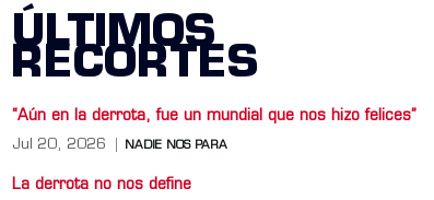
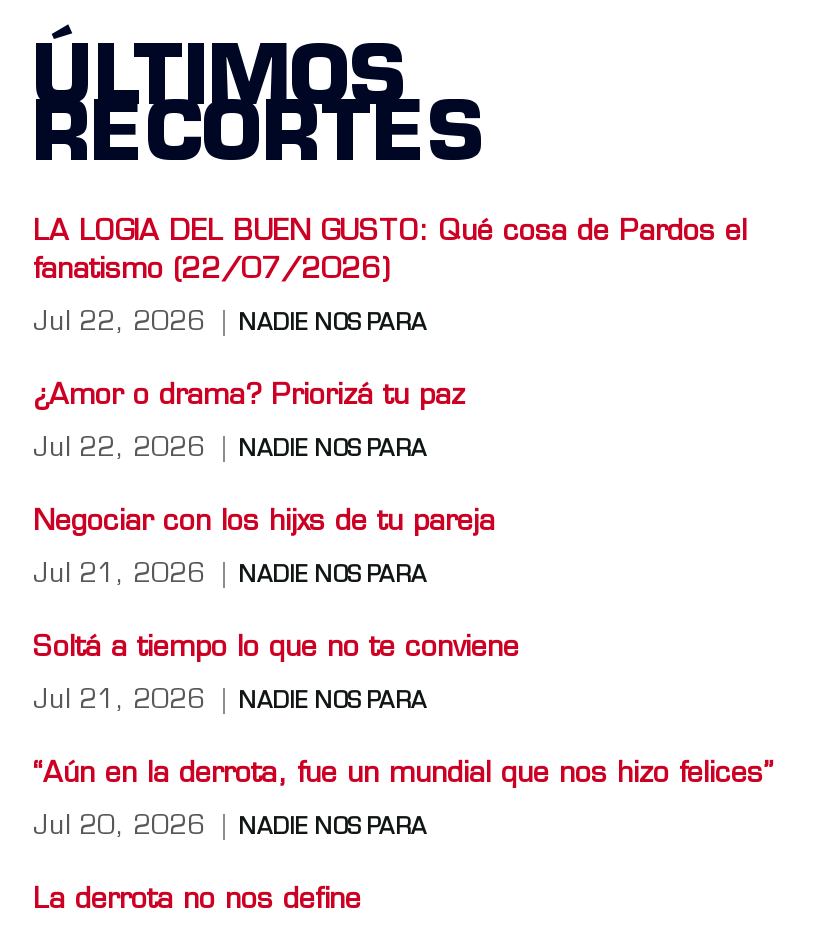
+ LA LOGIA DEL BUEN GUSTO: Qué cosa de Pardos el
+ fanatismo (22/07/2026)
+ Jul 22, 2026
+ NADIE NOS PARA
+ ¿Amor o drama? Priorizá tu paz
+ Jul 22, 2026
+ NADIE NOS PARA
+ Negociar con los hijxs de tu pareja
+ Jul 21, 2026
+ NADIE NOS PARA
+ Soltá a tiempo lo que no te conviene
+ Jul 21, 2026
+ NADIE NOS PARA
